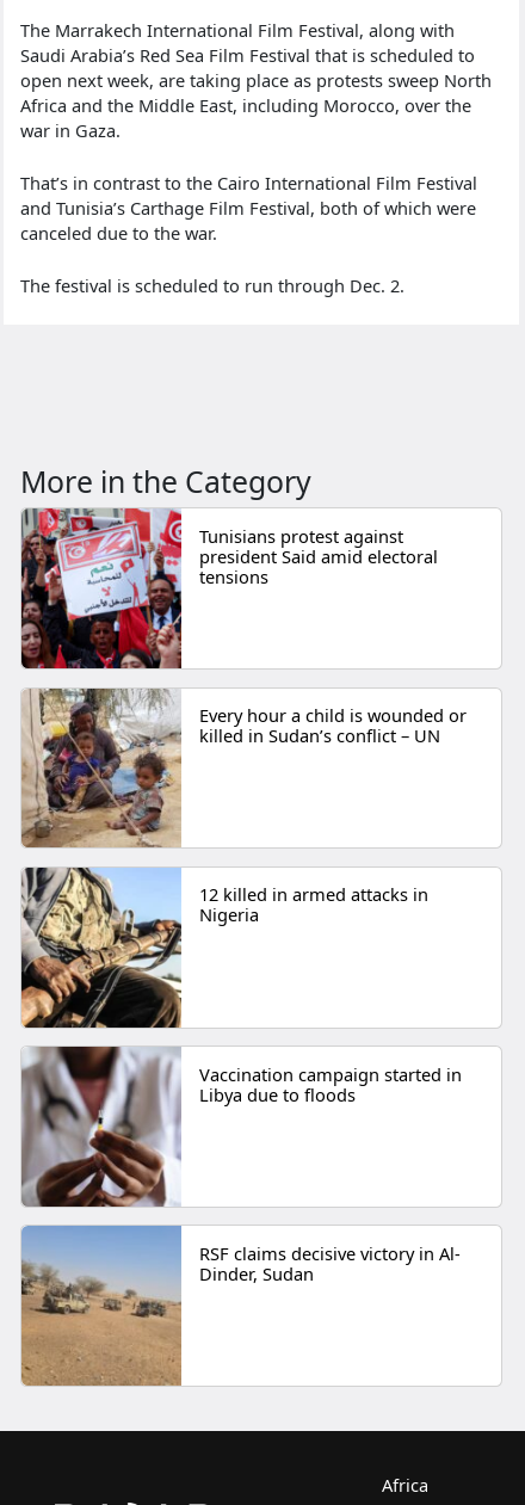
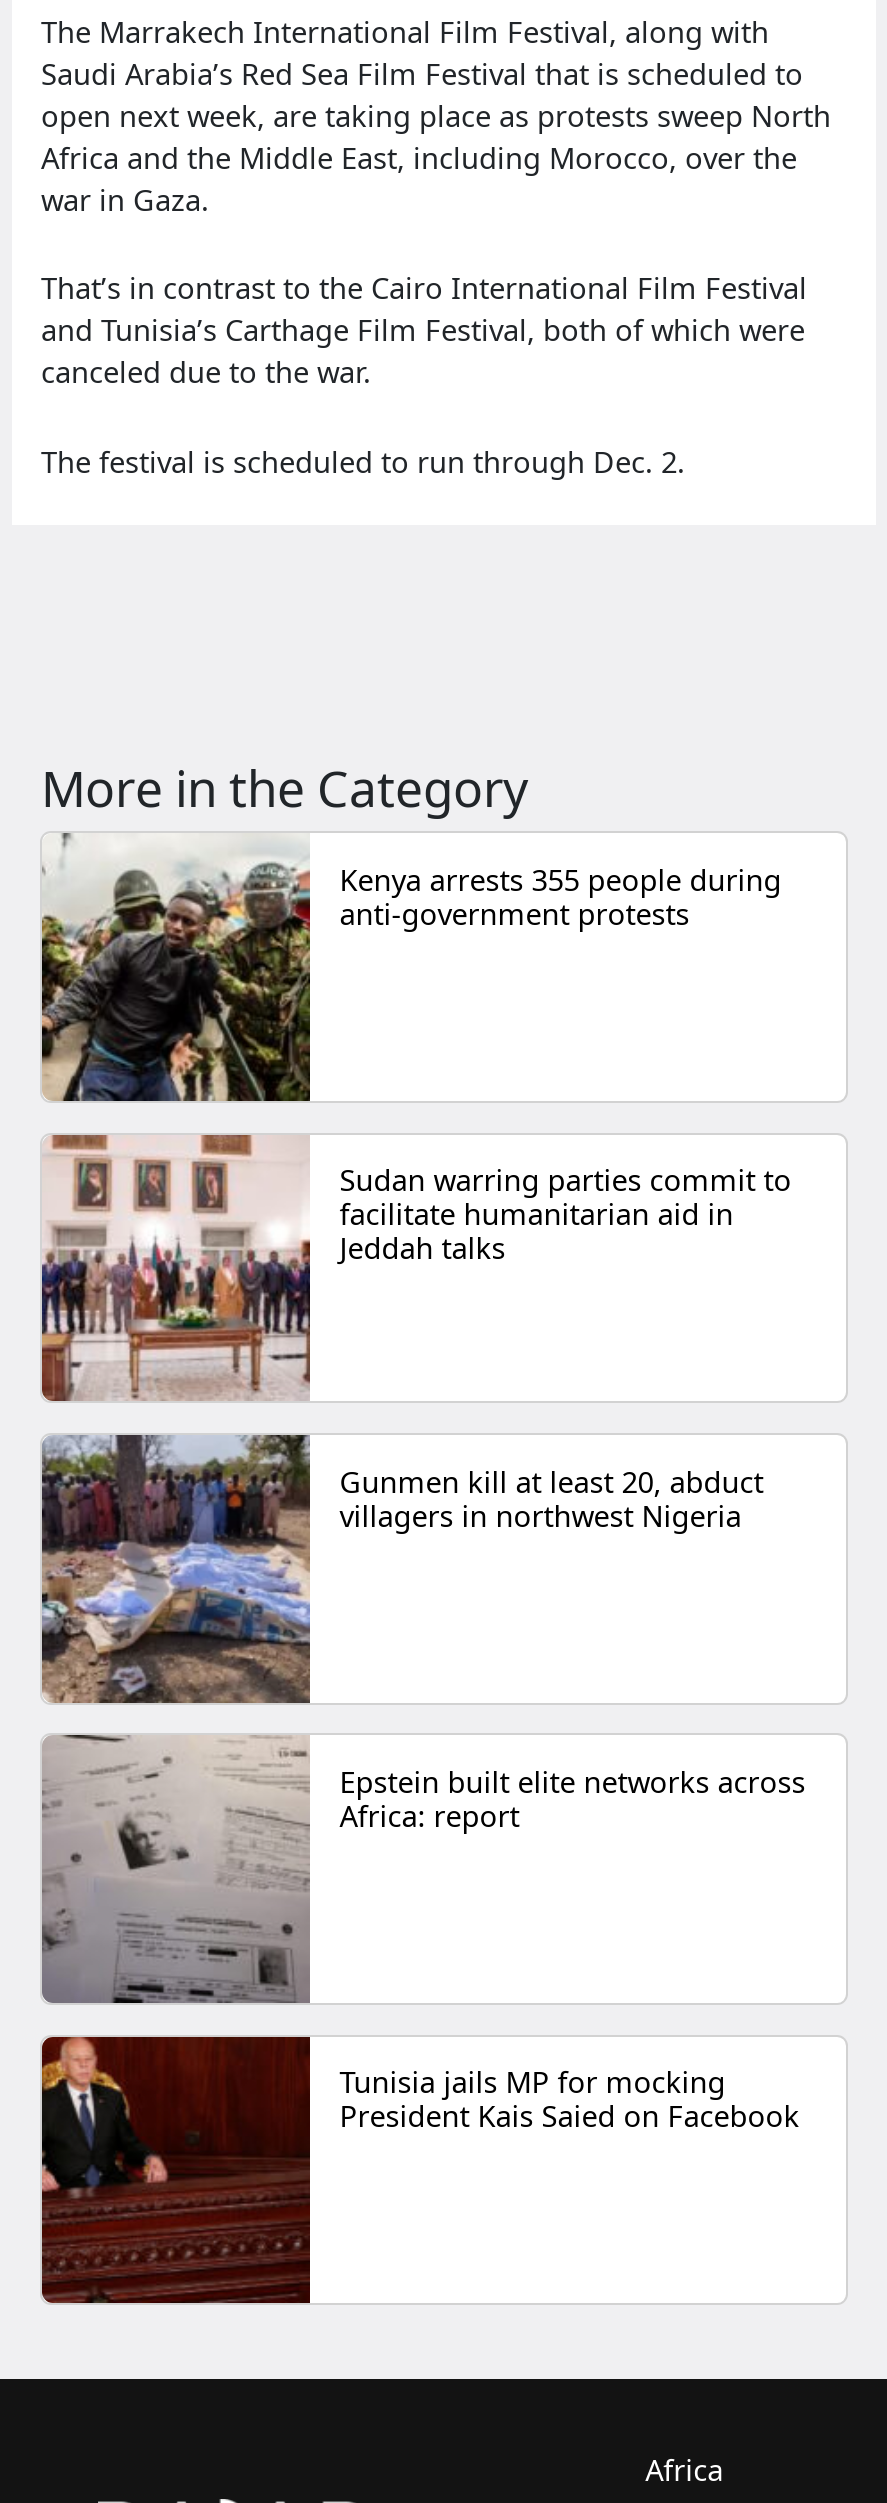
- [image]
- Tunisians protest against
- president Said amid electoral
- tensions
+ [image]
+ Kenya arrests 355 people during
+ anti-government protests

- [image]
- Every hour a child is wounded or
- killed in Sudan’s conflict – UN
+ [image]
+ Sudan warring parties commit to
+ facilitate humanitarian aid in
+ Jeddah talks

- [image]
- 12 killed in armed attacks in
- Nigeria
+ [image]
+ Gunmen kill at least 20, abduct
+ villagers in northwest Nigeria

- [image]
- Vaccination campaign started in
- Libya due to floods
+ [image]
+ Epstein built elite networks across
+ Africa: report

- [image]
- RSF claims decisive victory in Al-
- Dinder, Sudan
+ [image]
+ Tunisia jails MP for mocking
+ President Kais Saied on Facebook
